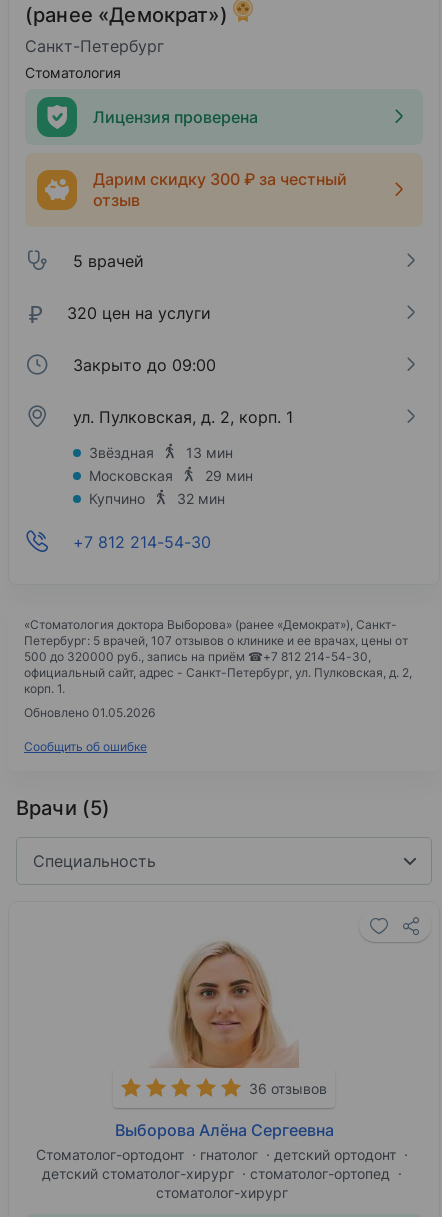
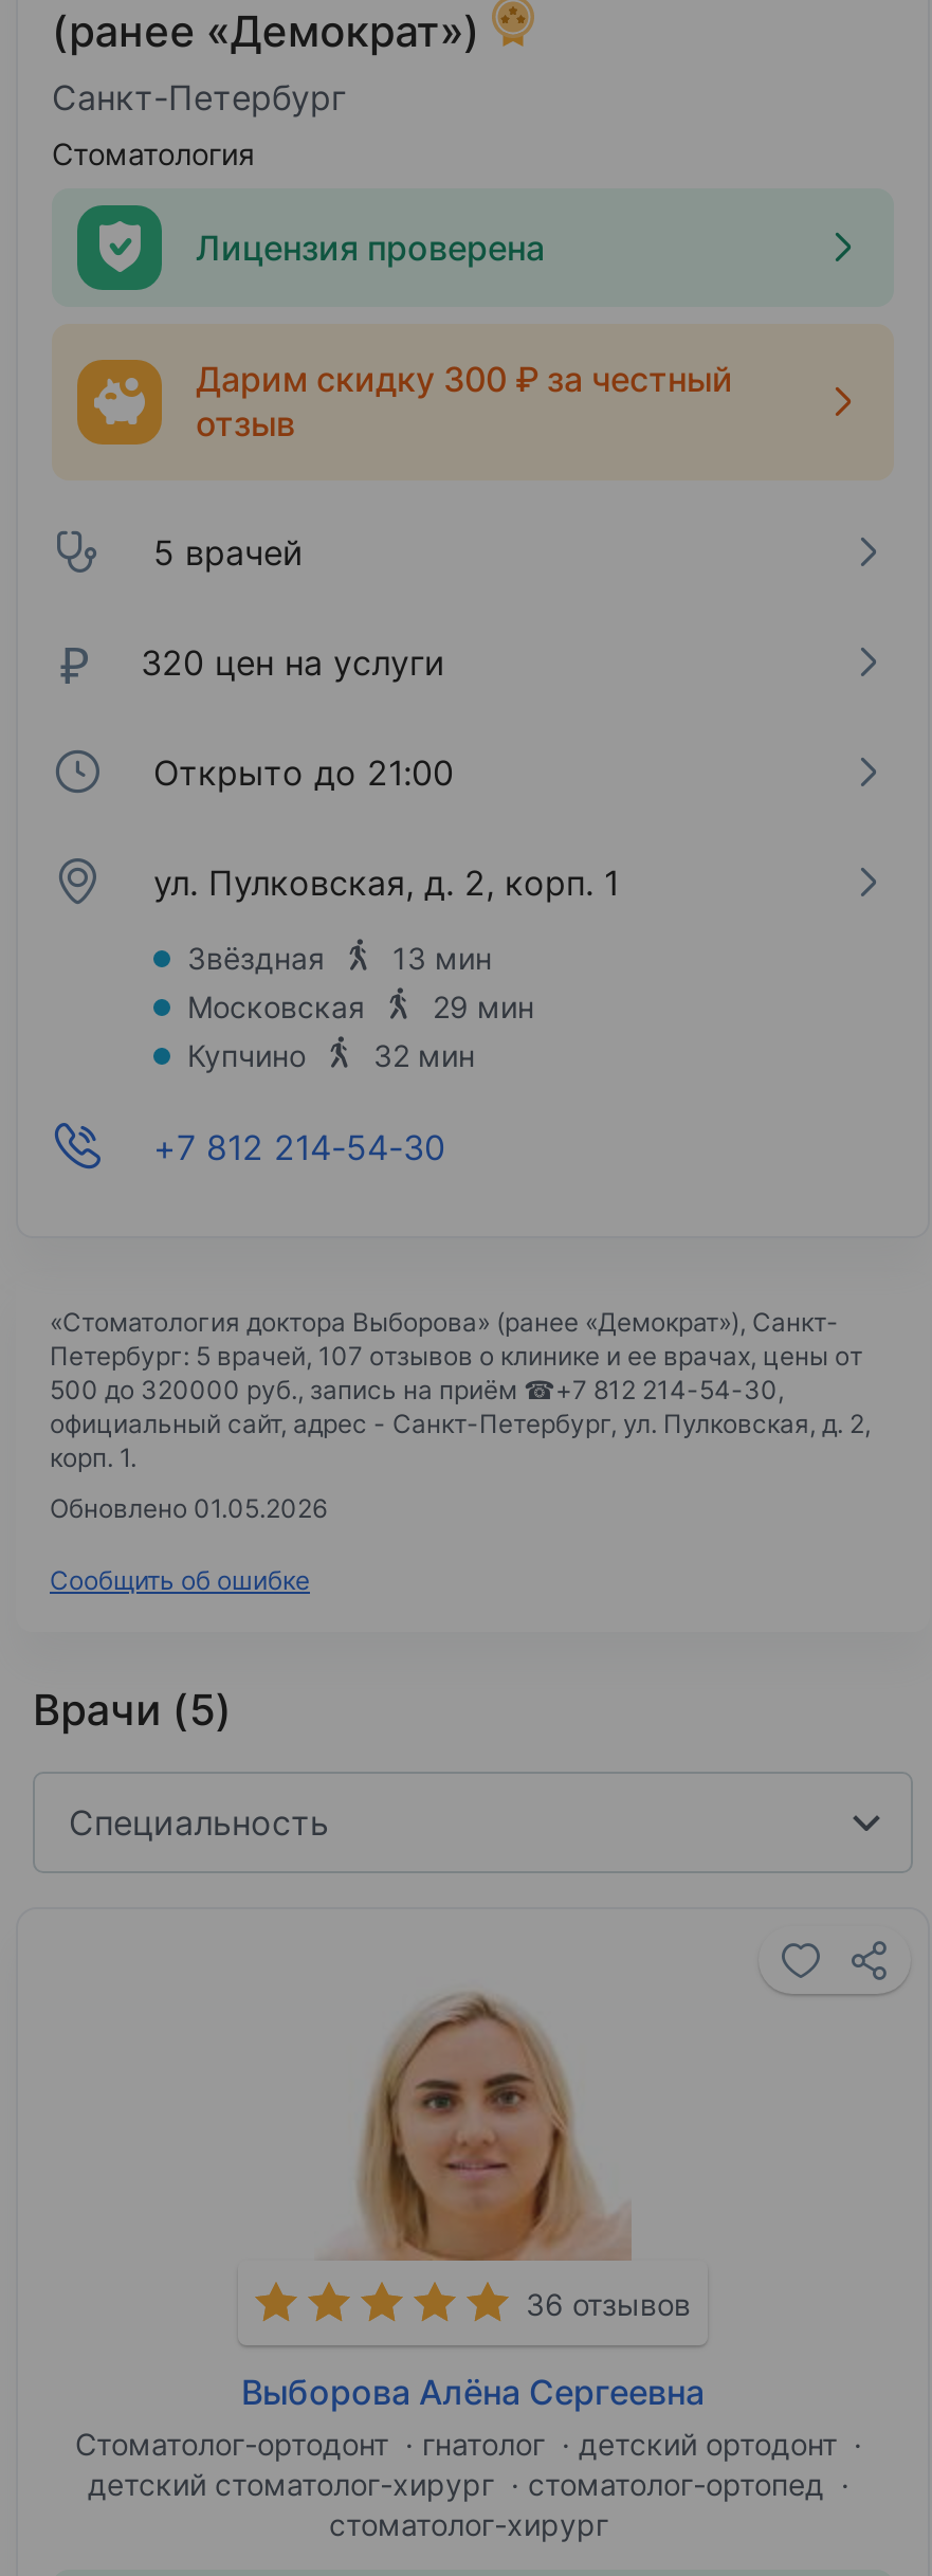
- Закрыто до 09:00
+ Открыто до 21:00
